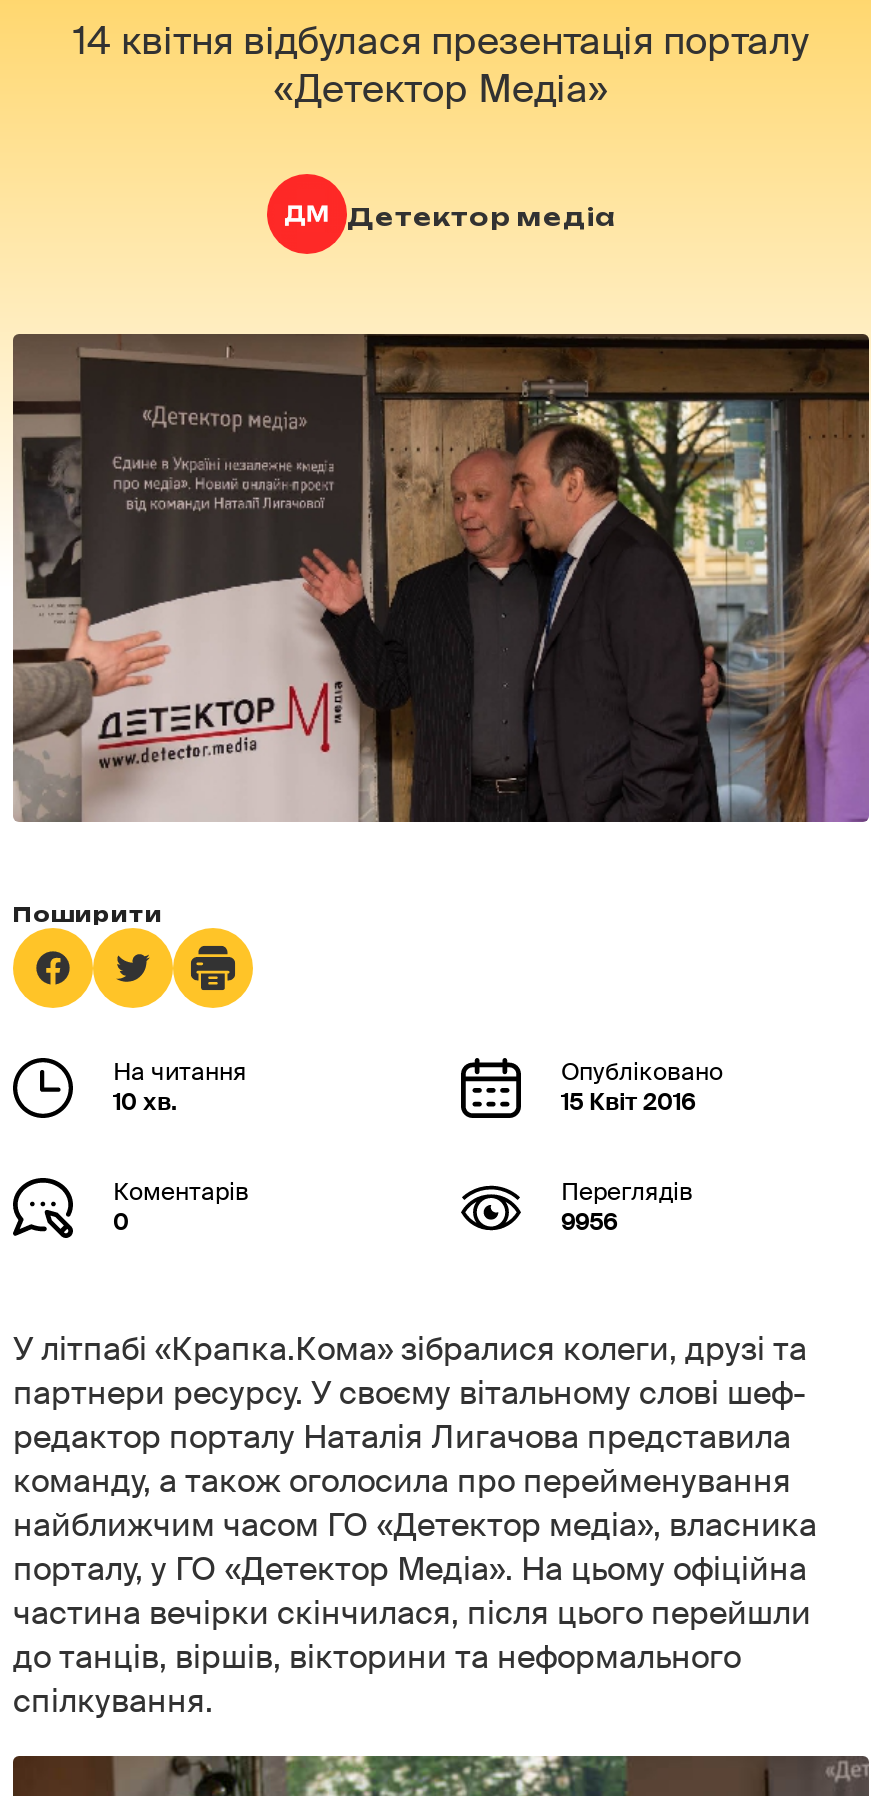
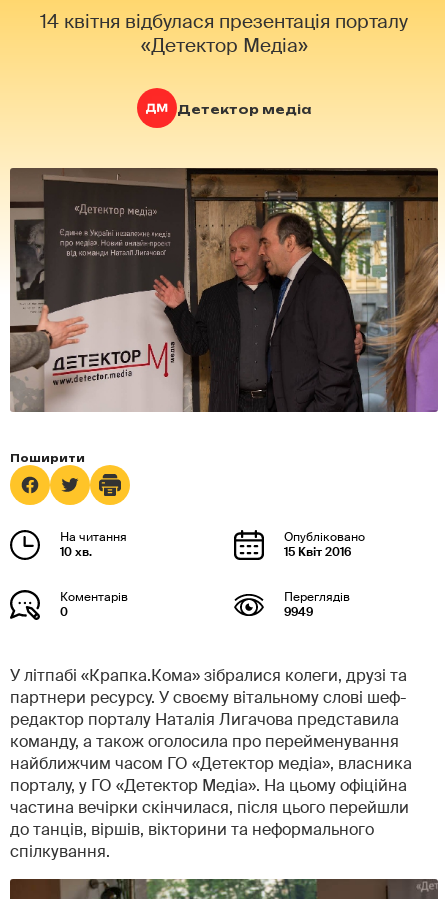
- 9956
+ 9949
